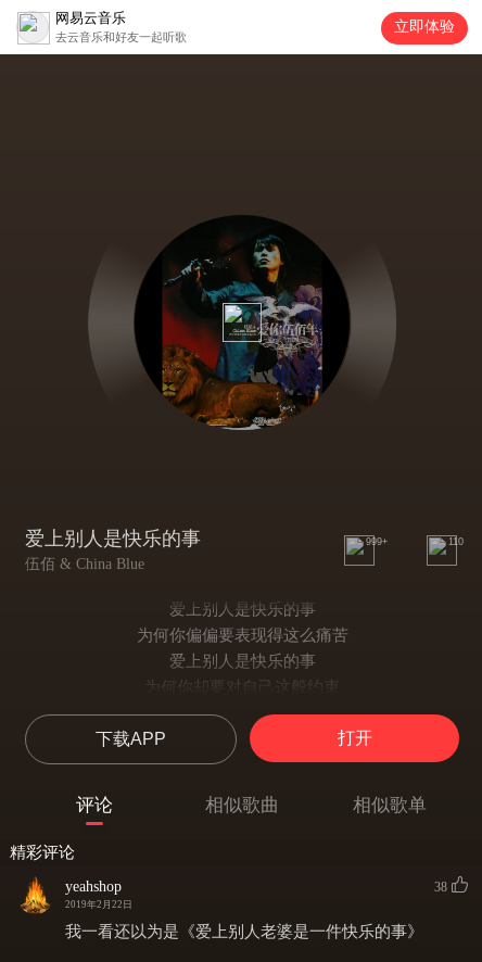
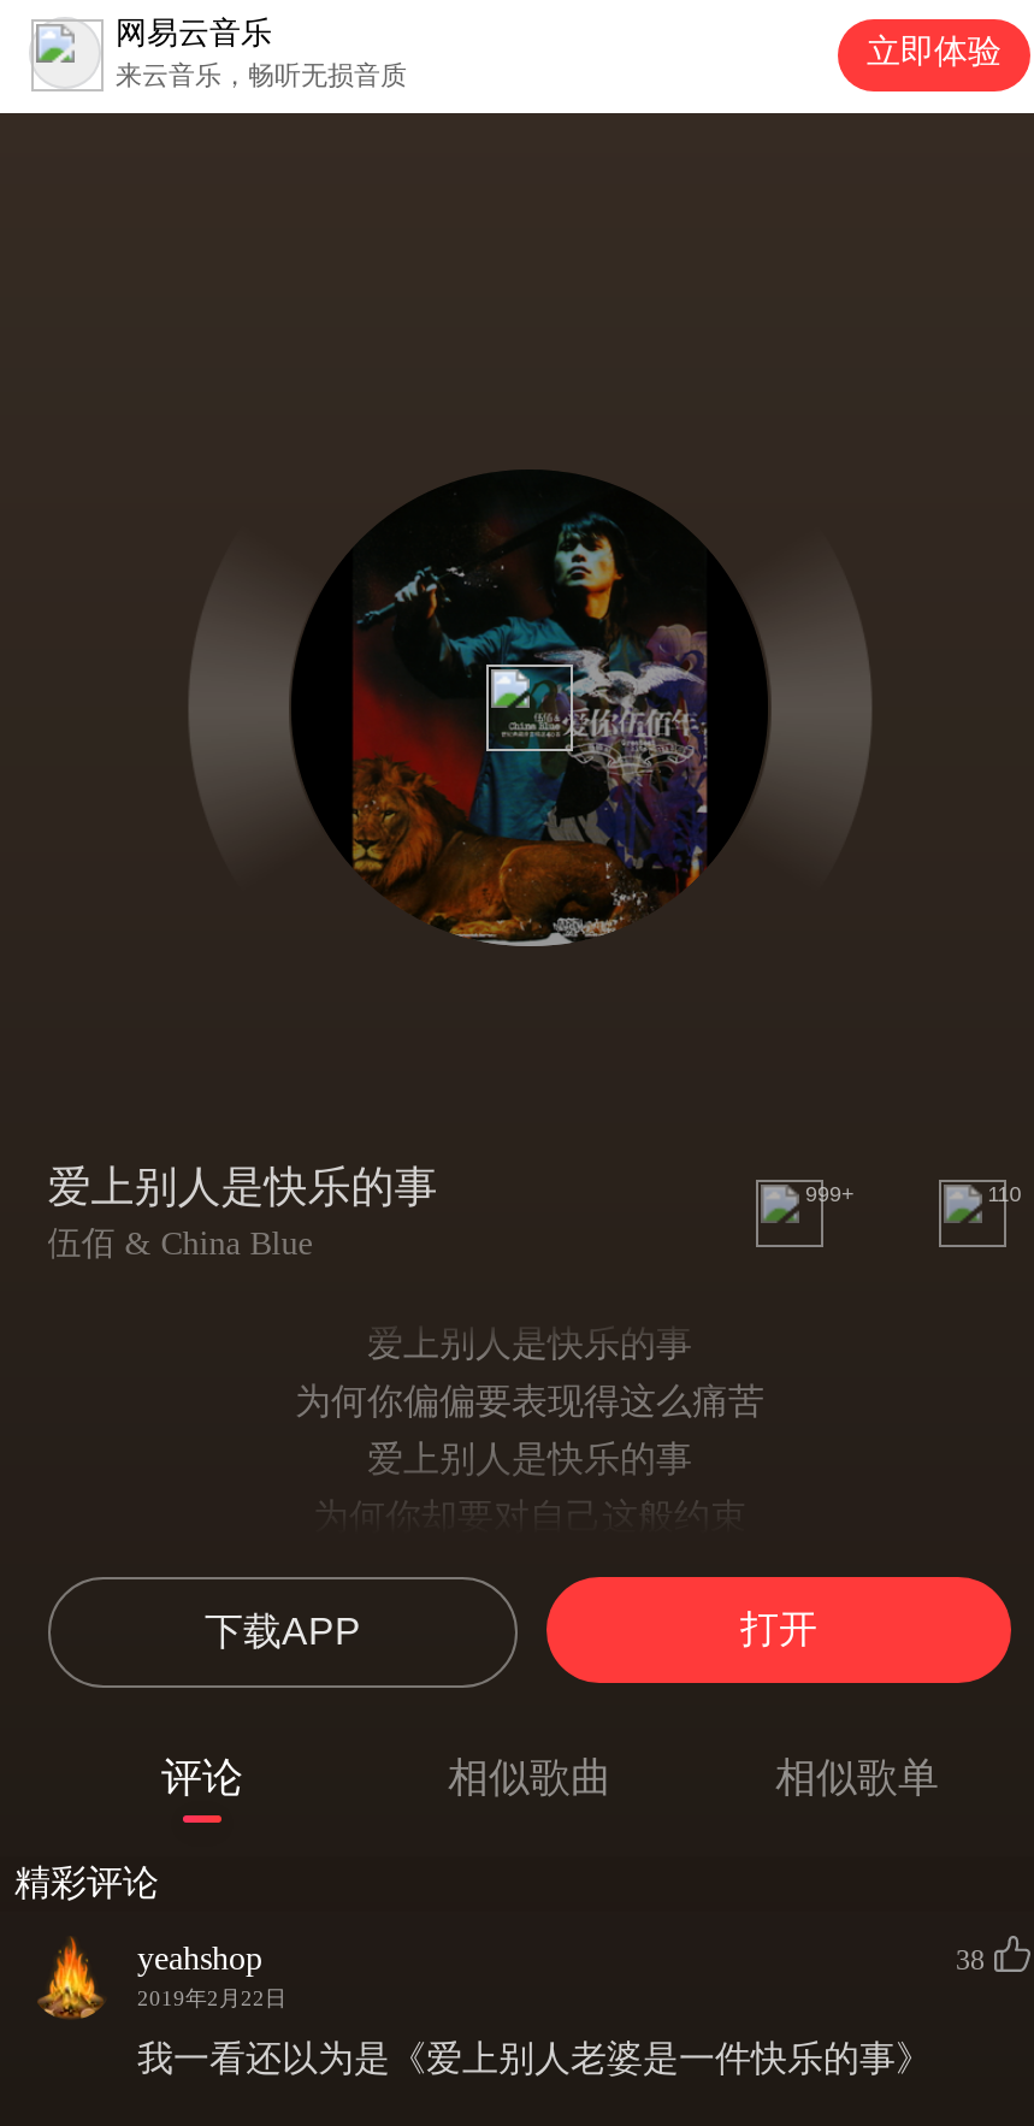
- 去云音乐和好友一起听歌
+ 来云音乐，畅听无损音质
